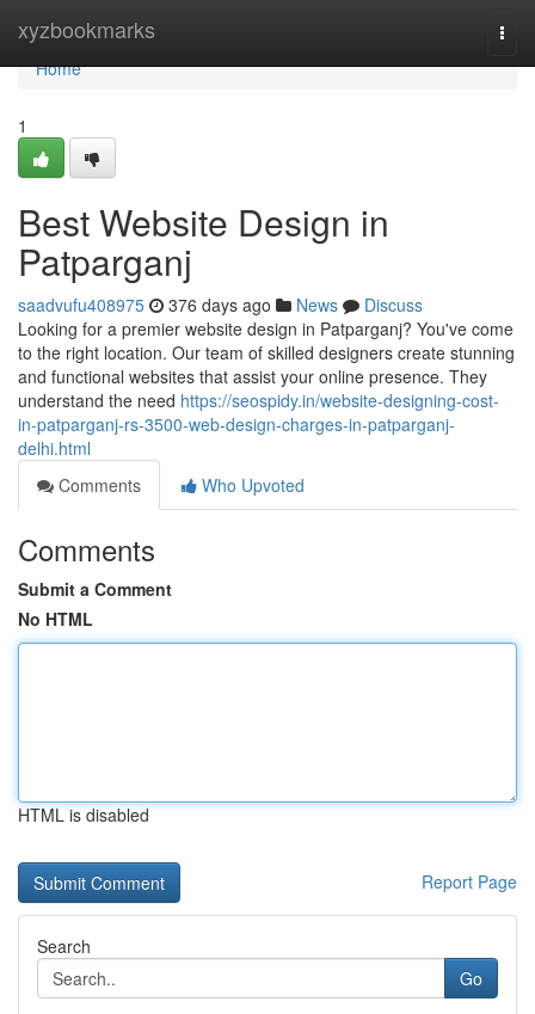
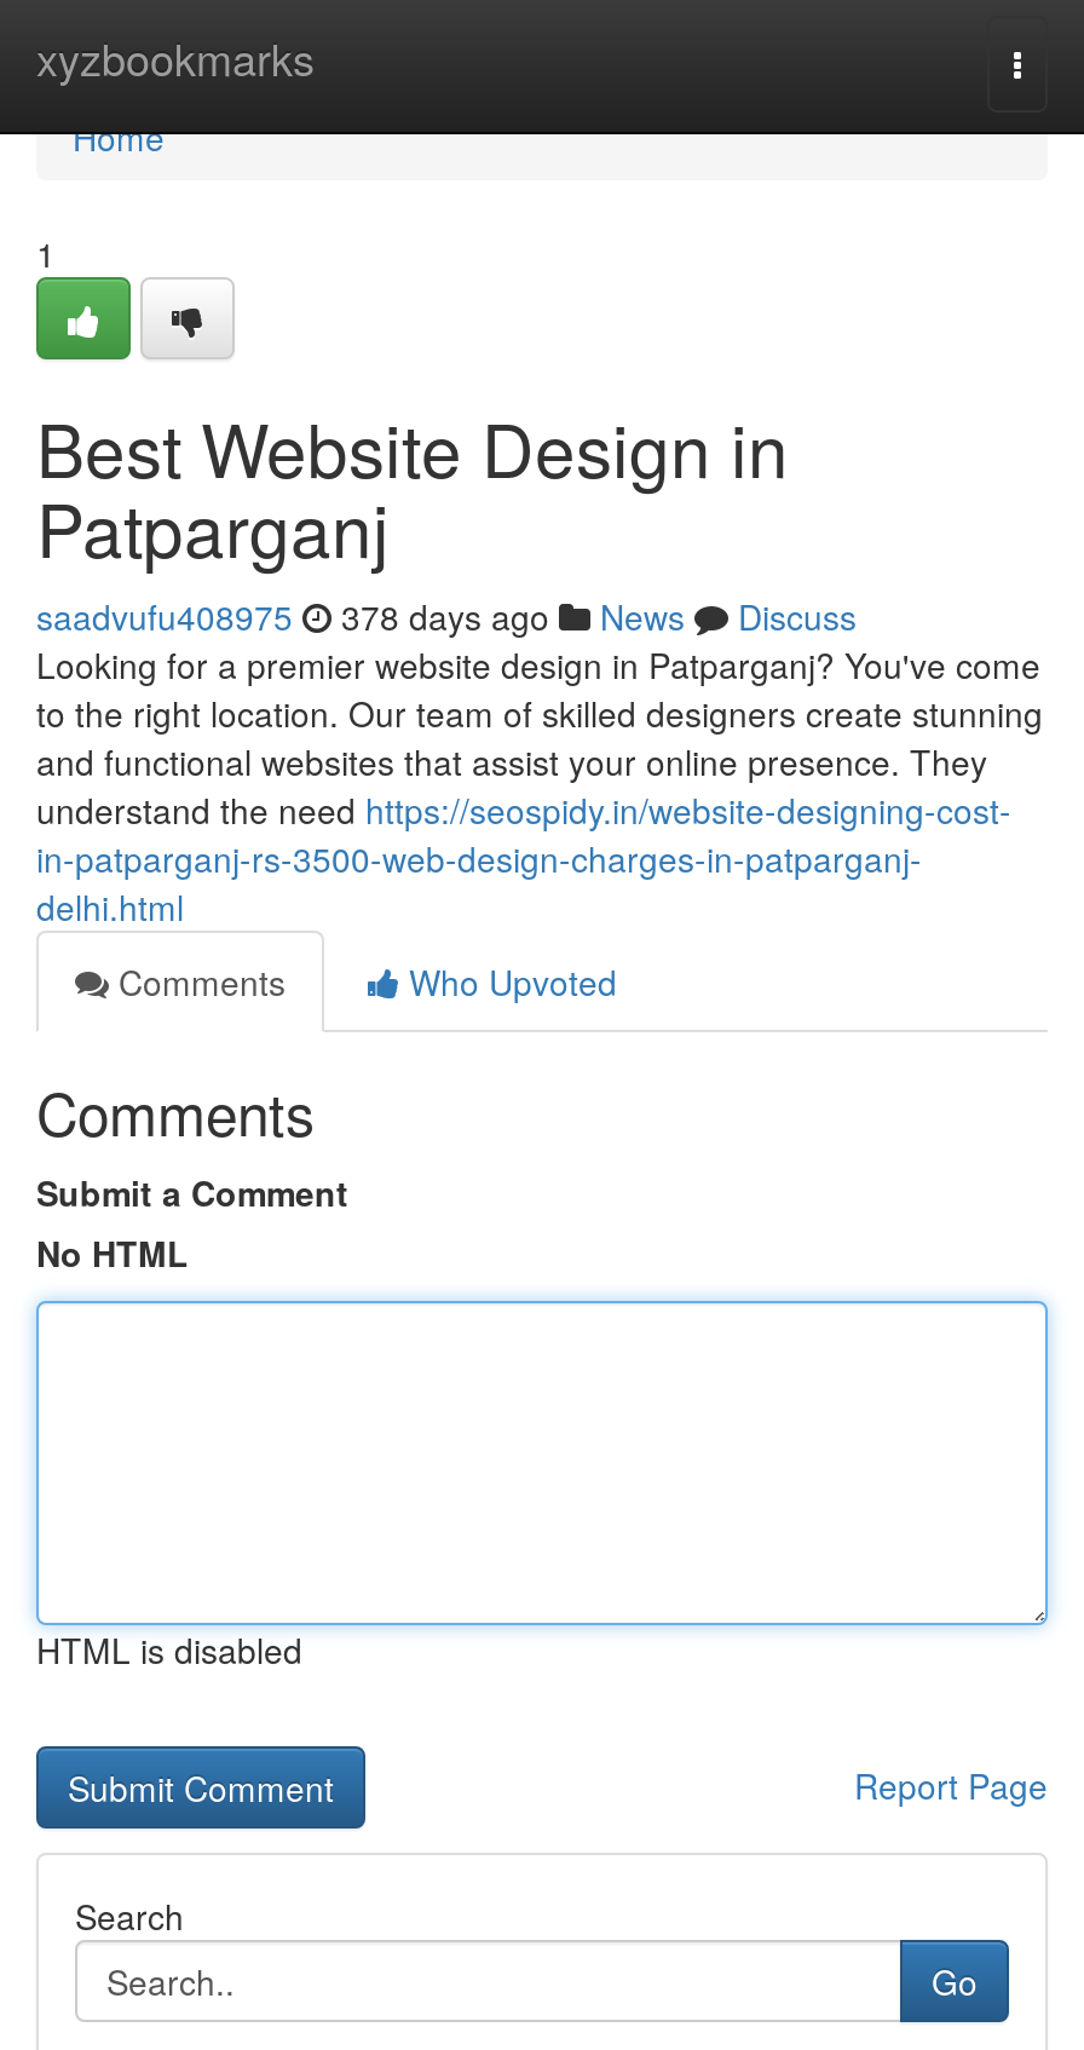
- saadvufu408975 376 days ago News Discuss
+ saadvufu408975 378 days ago News Discuss
